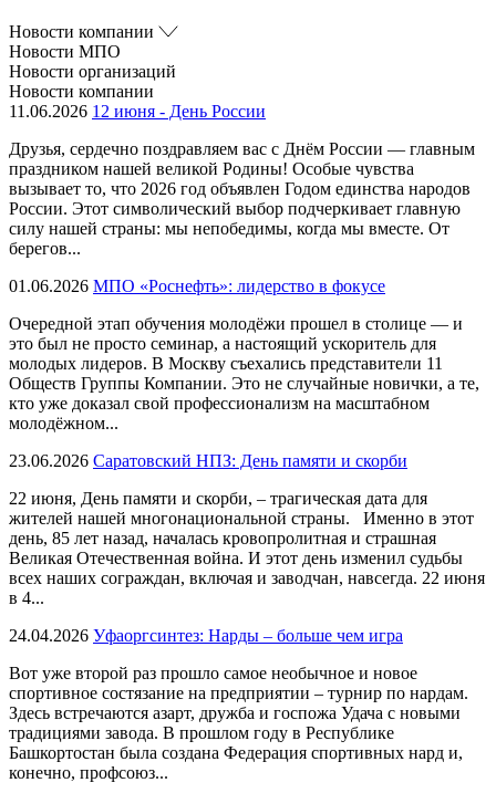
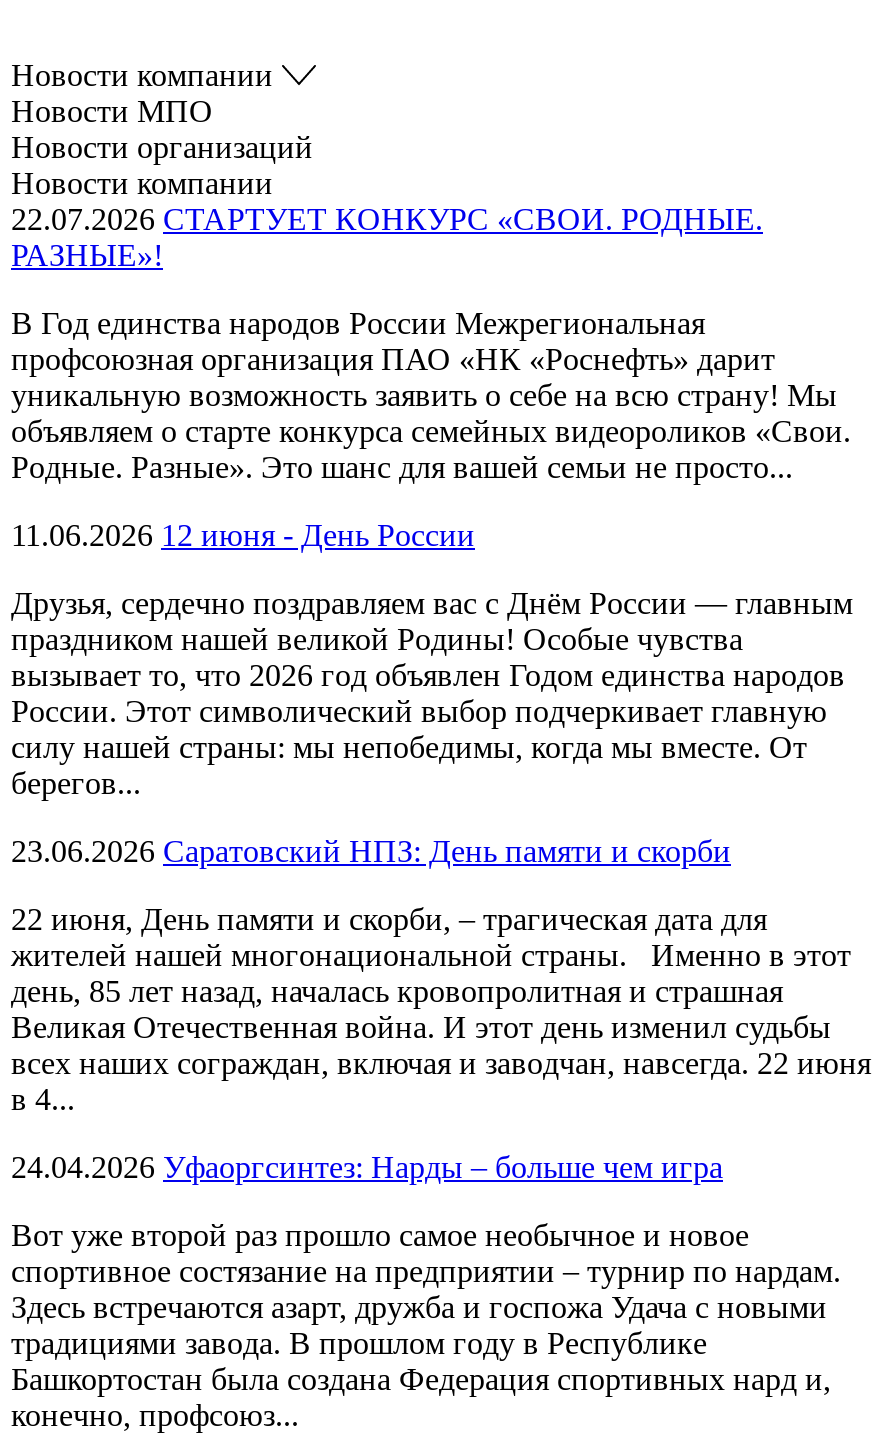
+ 22.07.2026 СТАРТУЕТ КОНКУРС «СВОИ. РОДНЫЕ.
+ РАЗНЫЕ»!
+ В Год единства народов России Межрегиональная
+ профсоюзная организация ПАО «НК «Роснефть» дарит
+ уникальную возможность заявить о себе на всю страну! Мы
+ объявляем о старте конкурса семейных видеороликов «Свои.
+ Родные. Разные». Это шанс для вашей семьи не просто...

moved down: 11.06.2026 12 июня - День России | Друзья, сердечно поздравляем вас с Днём России — главным | праздником нашей великой Родины! Особые чувства | вызывает то, что 2026 год объявлен Годом единства народов | России. Этот символический выбор подчеркивает главную | силу нашей страны: мы непобедимы, когда мы вместе. От | берегов...

- 01.06.2026 МПО «Роснефть»: лидерство в фокусе
- Очередной этап обучения молодёжи прошел в столице — и
- это был не просто семинар, а настоящий ускоритель для
- молодых лидеров. В Москву съехались представители 11
- Обществ Группы Компании. Это не случайные новички, а те,
- кто уже доказал свой профессионализм на масштабном
- молодёжном...
